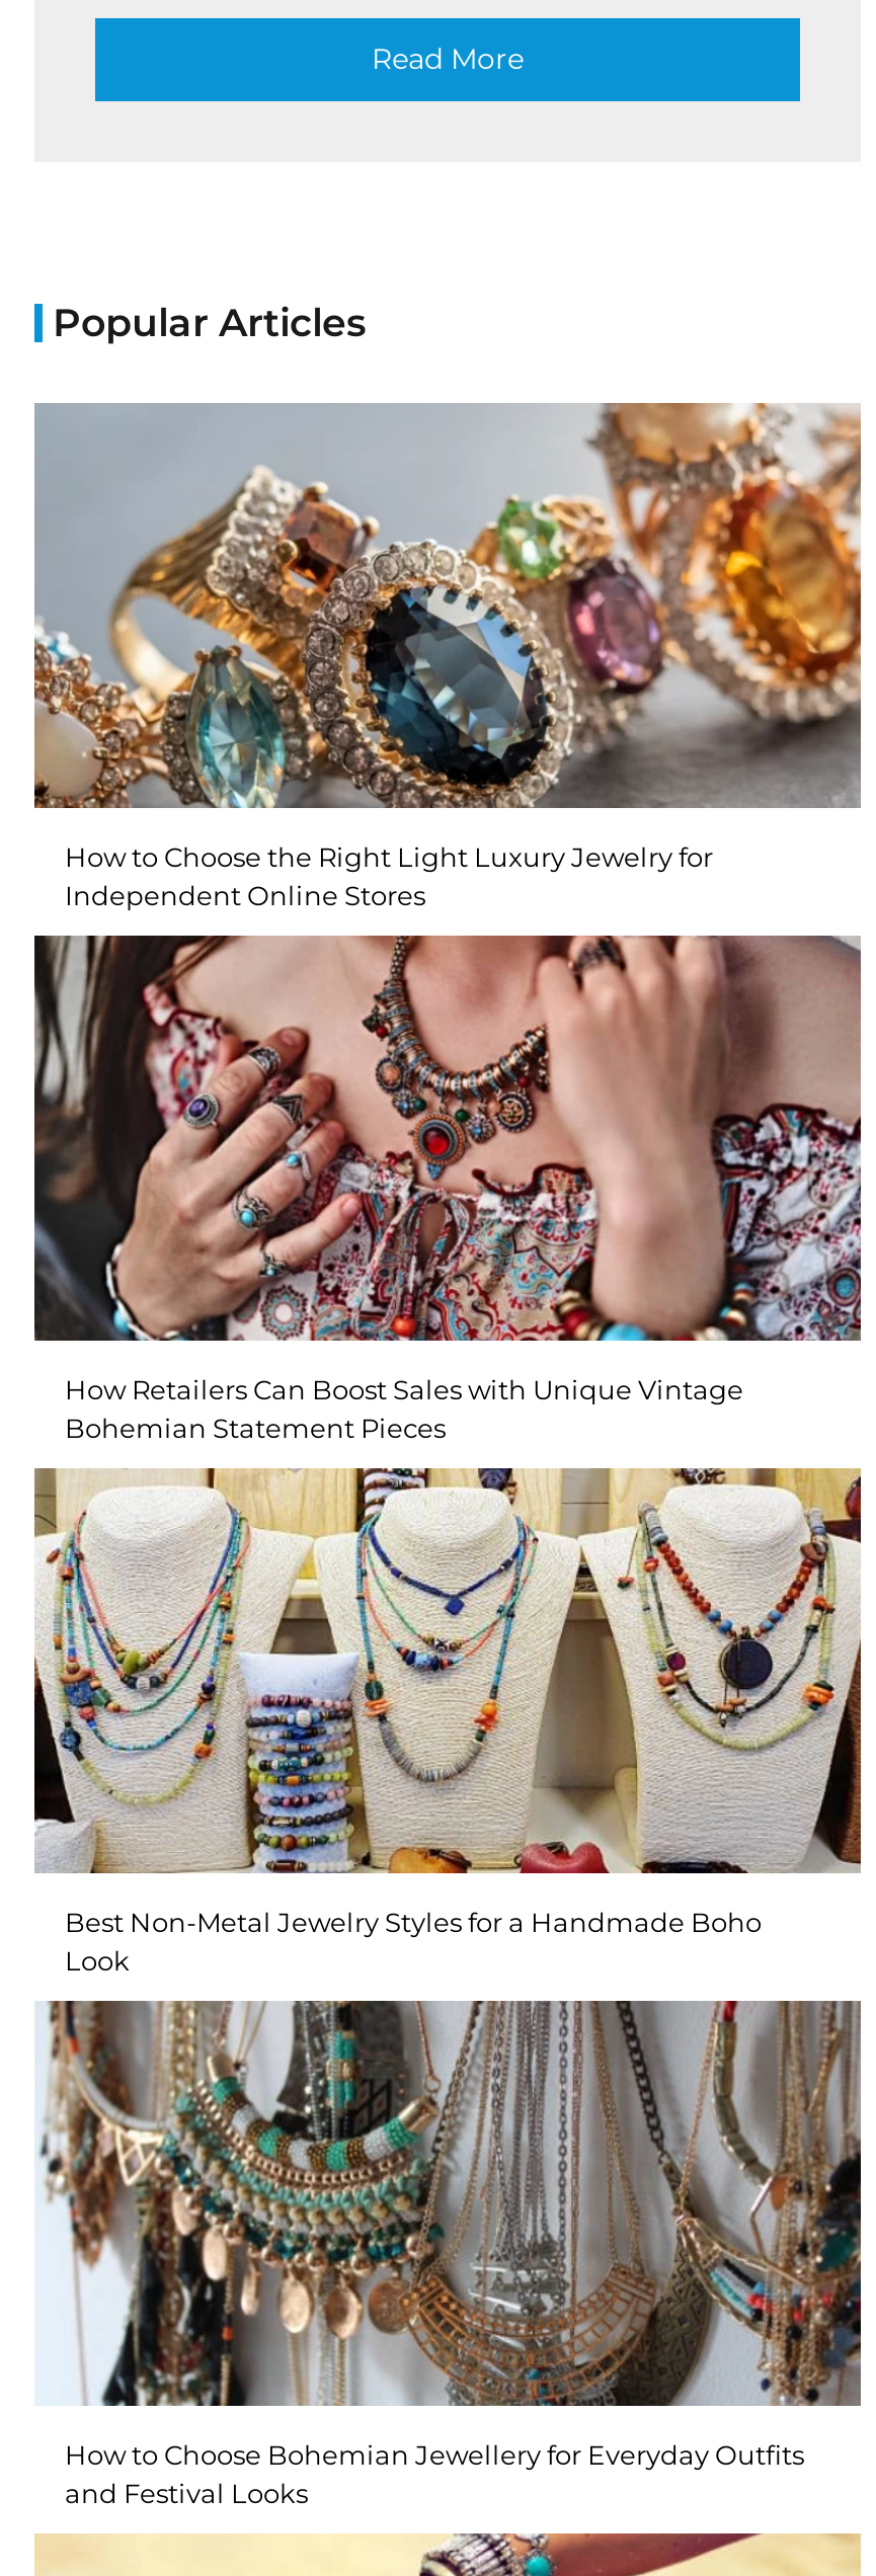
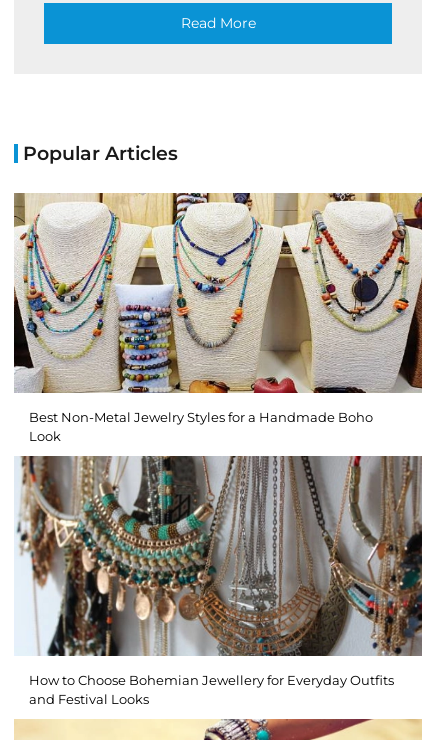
- [image]
- How to Choose the Right Light Luxury Jewelry for
- Independent Online Stores

- [image]
- How Retailers Can Boost Sales with Unique Vintage
- Bohemian Statement Pieces
